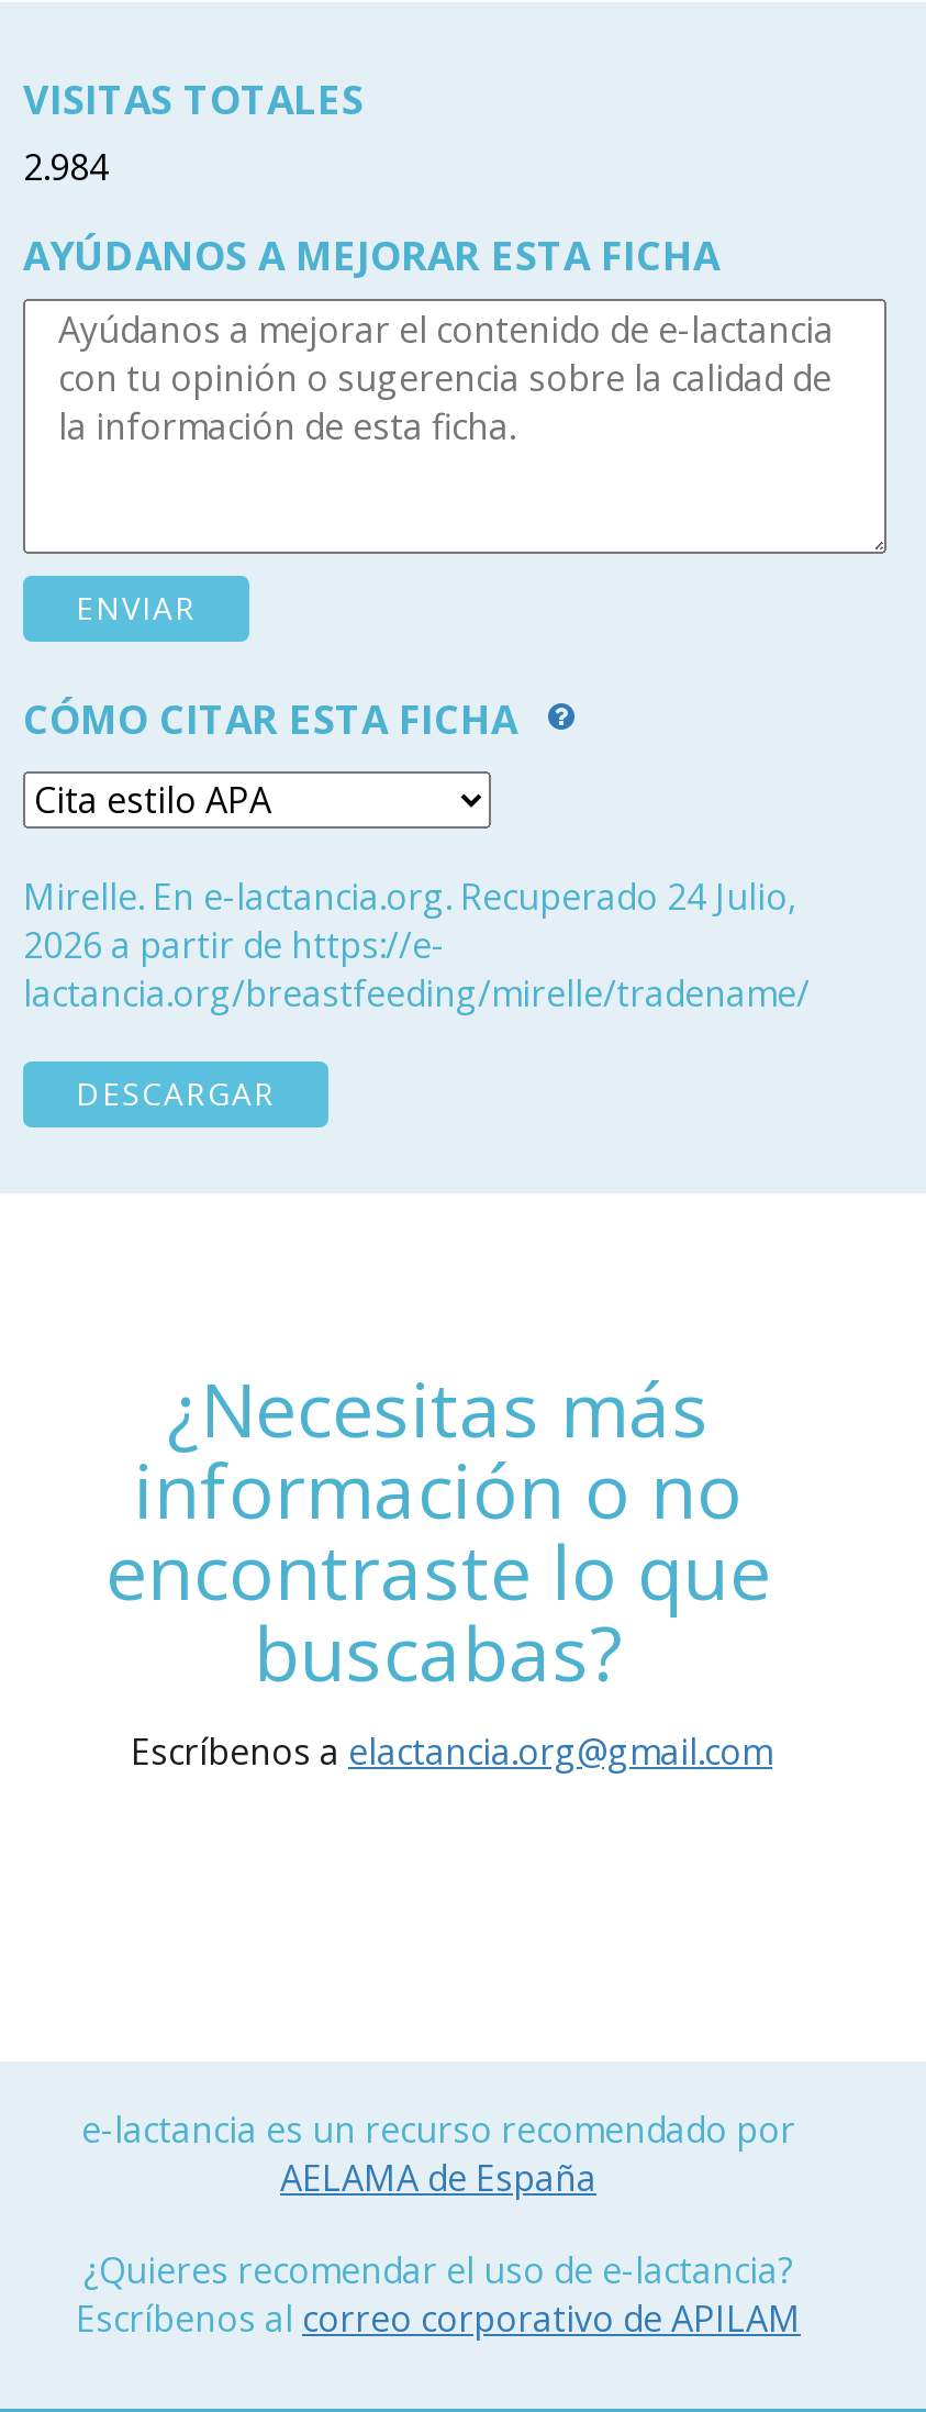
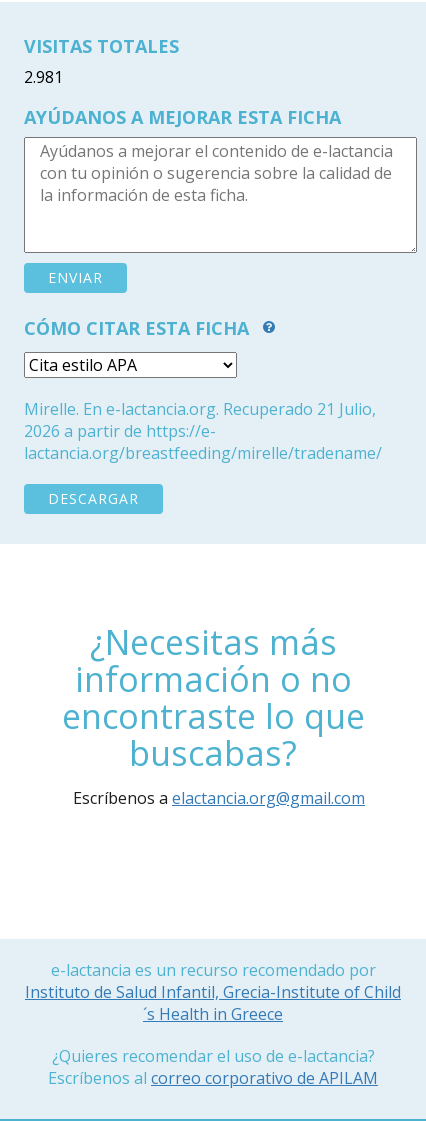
- 2.984
+ 2.981

- Mirelle. En e-lactancia.org. Recuperado 24 Julio,
+ Mirelle. En e-lactancia.org. Recuperado 21 Julio,

- AELAMA de España
+ Instituto de Salud Infantil, Grecia-Institute of Child
+ ´s Health in Greece
